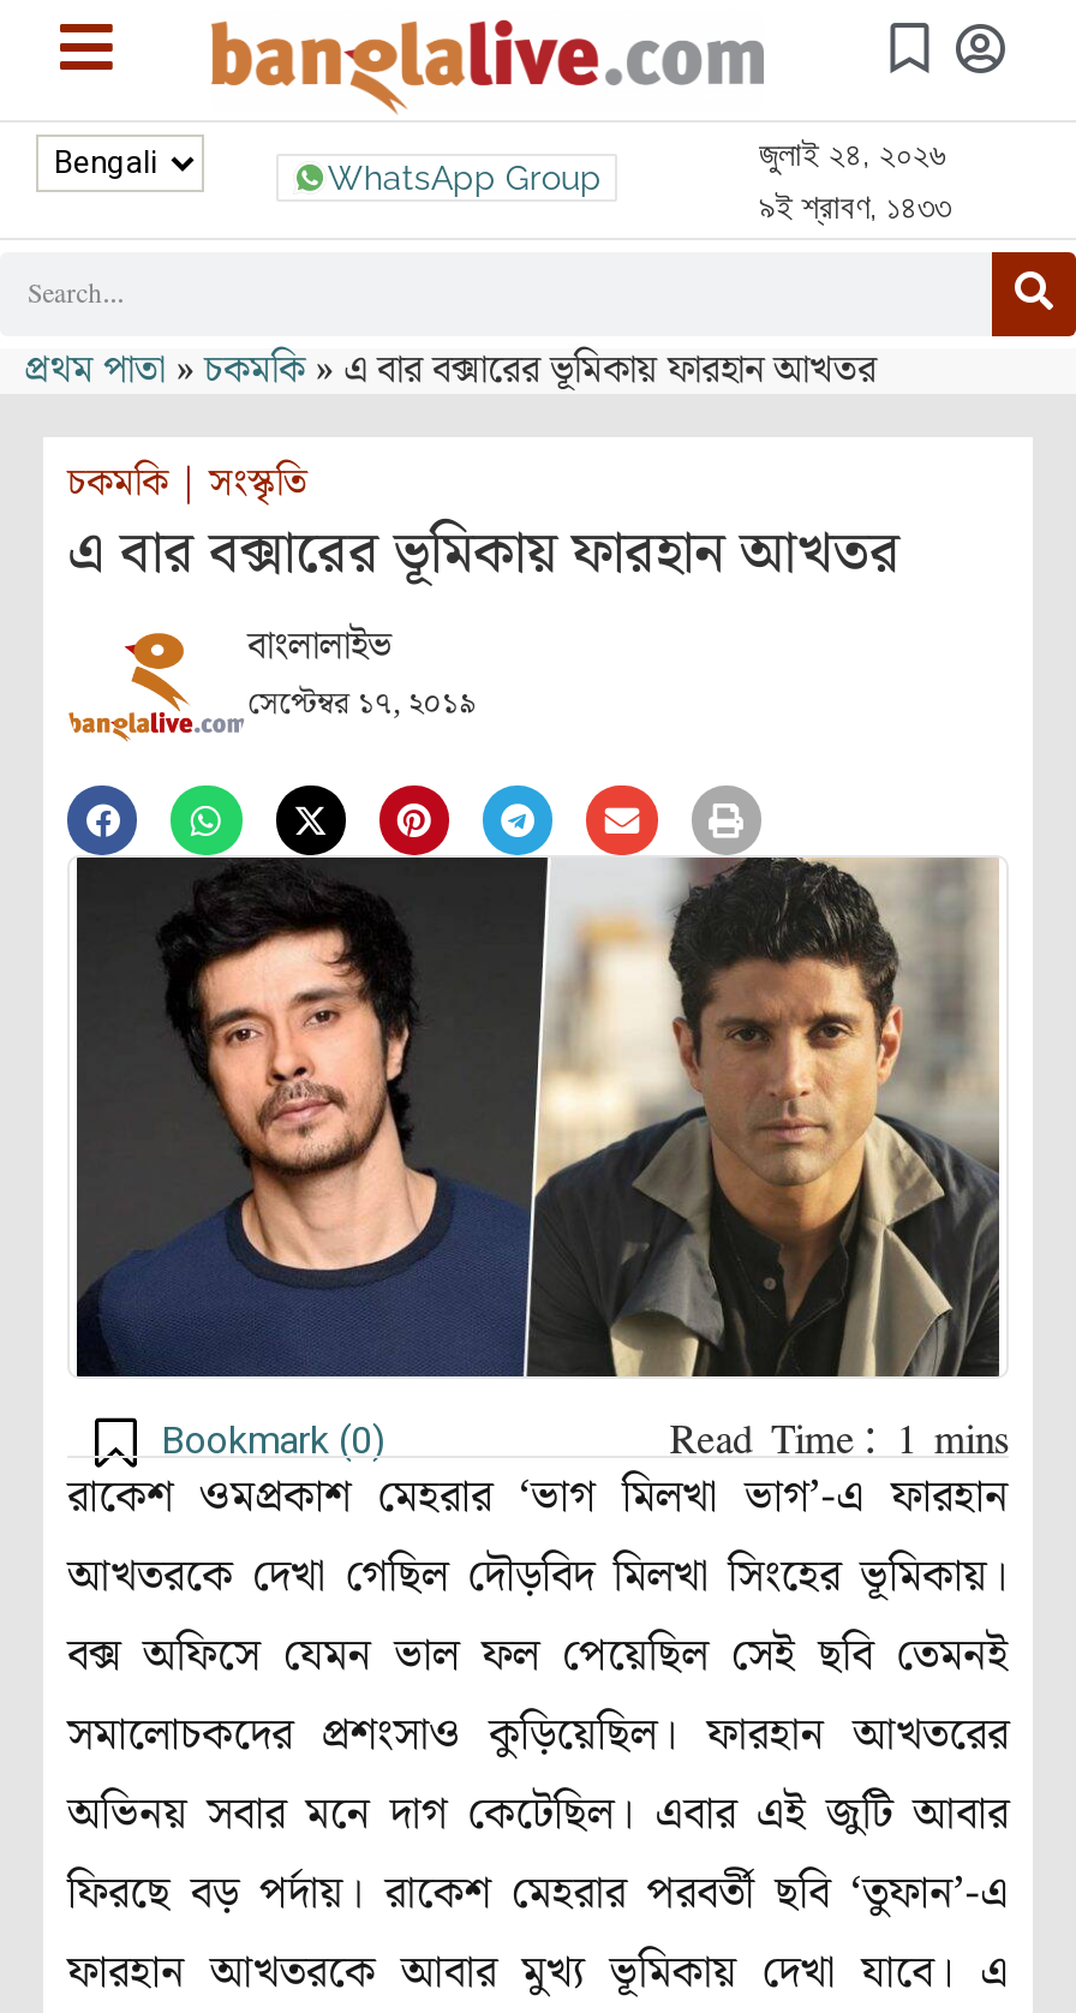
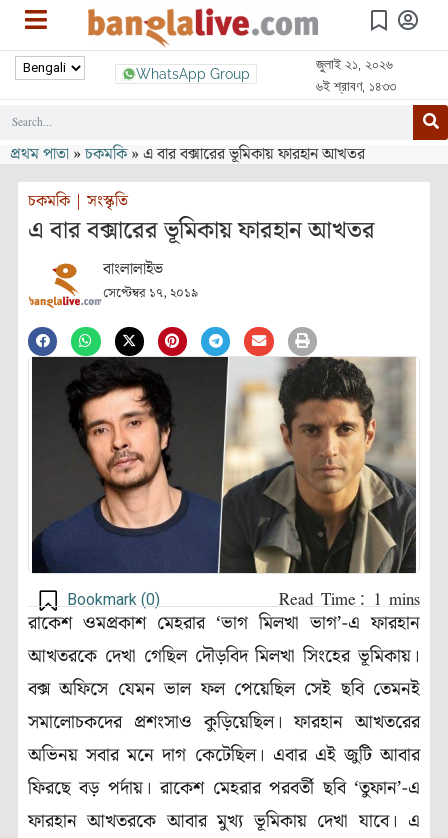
- জুলাই ২৪, ২০২৬
+ জুলাই ২১, ২০২৬

- ৯ই শ্রাবণ, ১৪৩৩
+ ৬ই শ্রাবণ, ১৪৩৩
